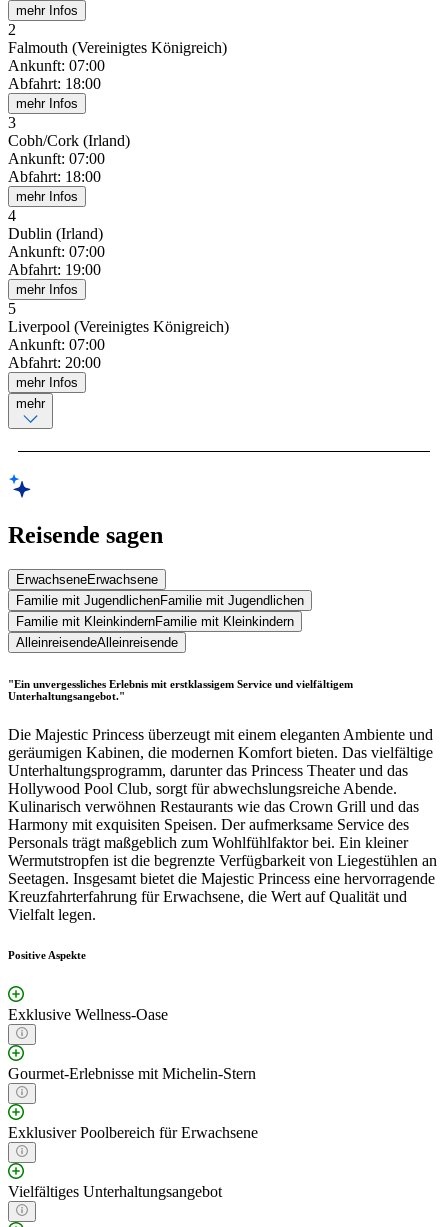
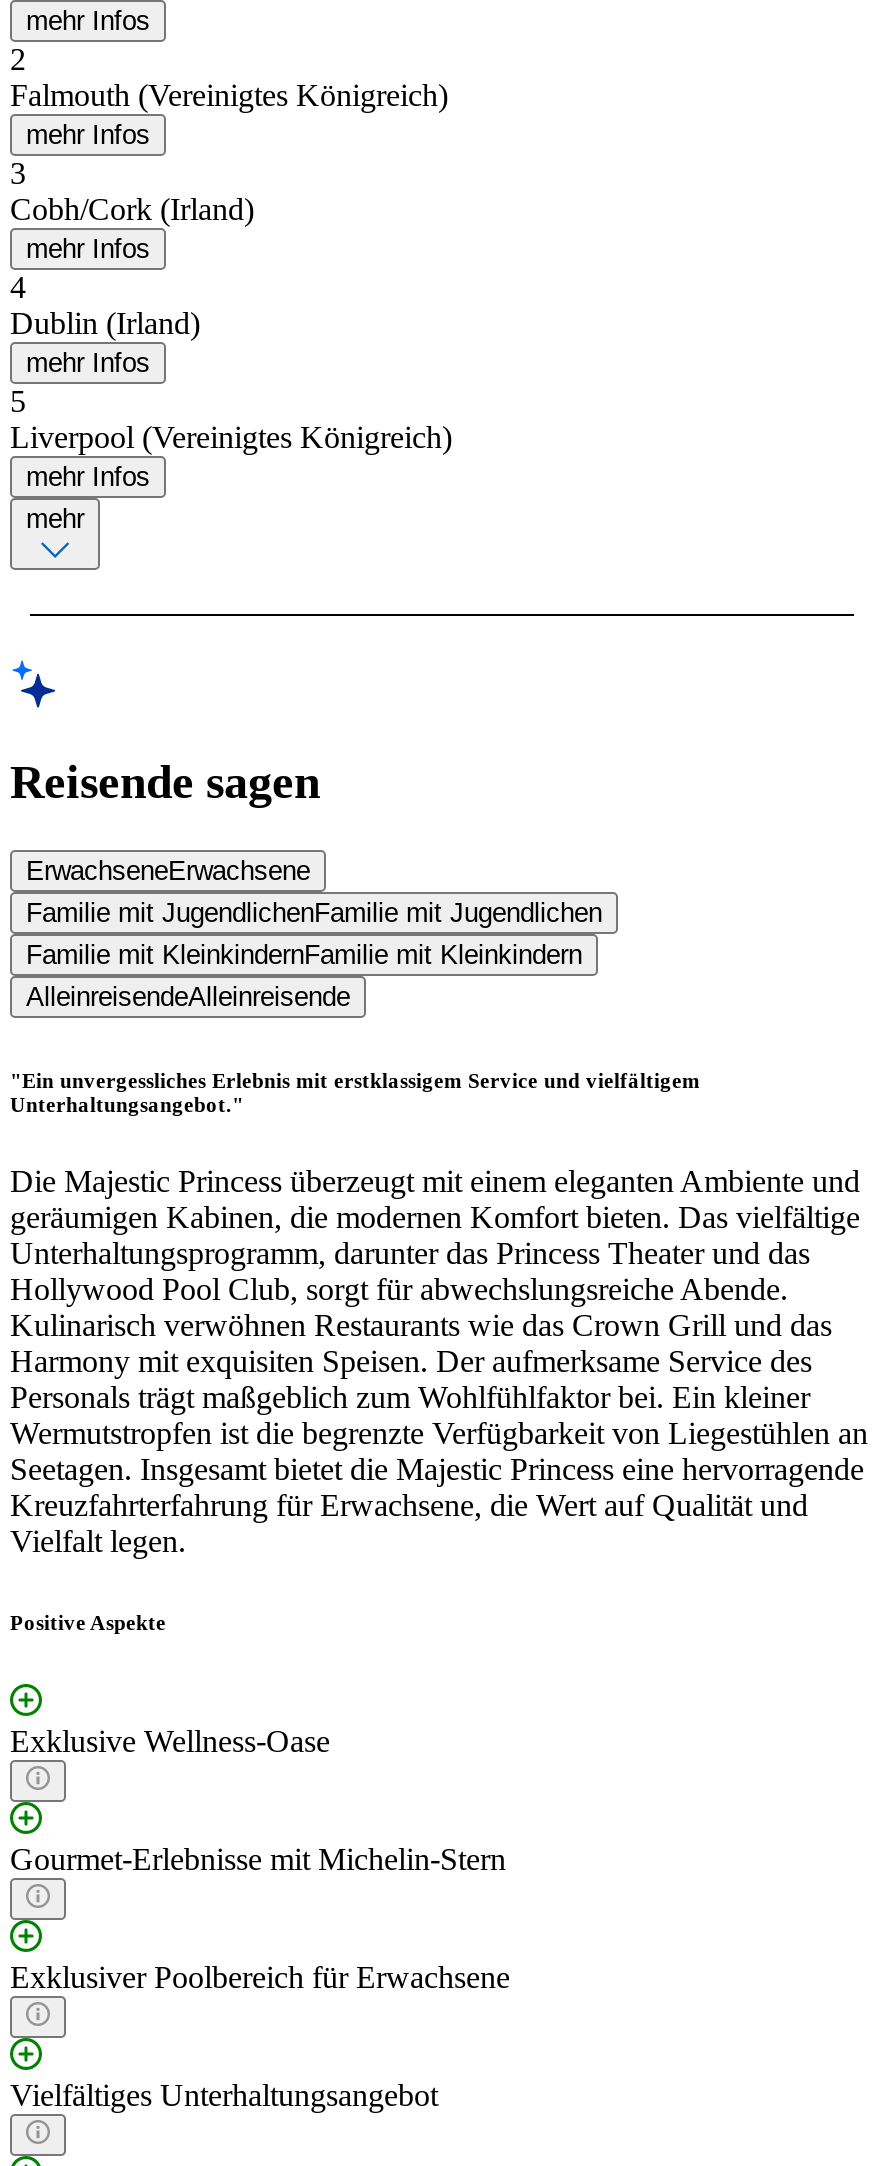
- Ankunft: 07:00
- Abfahrt: 18:00

- Ankunft: 07:00
- Abfahrt: 18:00

- Ankunft: 07:00
- Abfahrt: 19:00

- Ankunft: 07:00
- Abfahrt: 20:00
